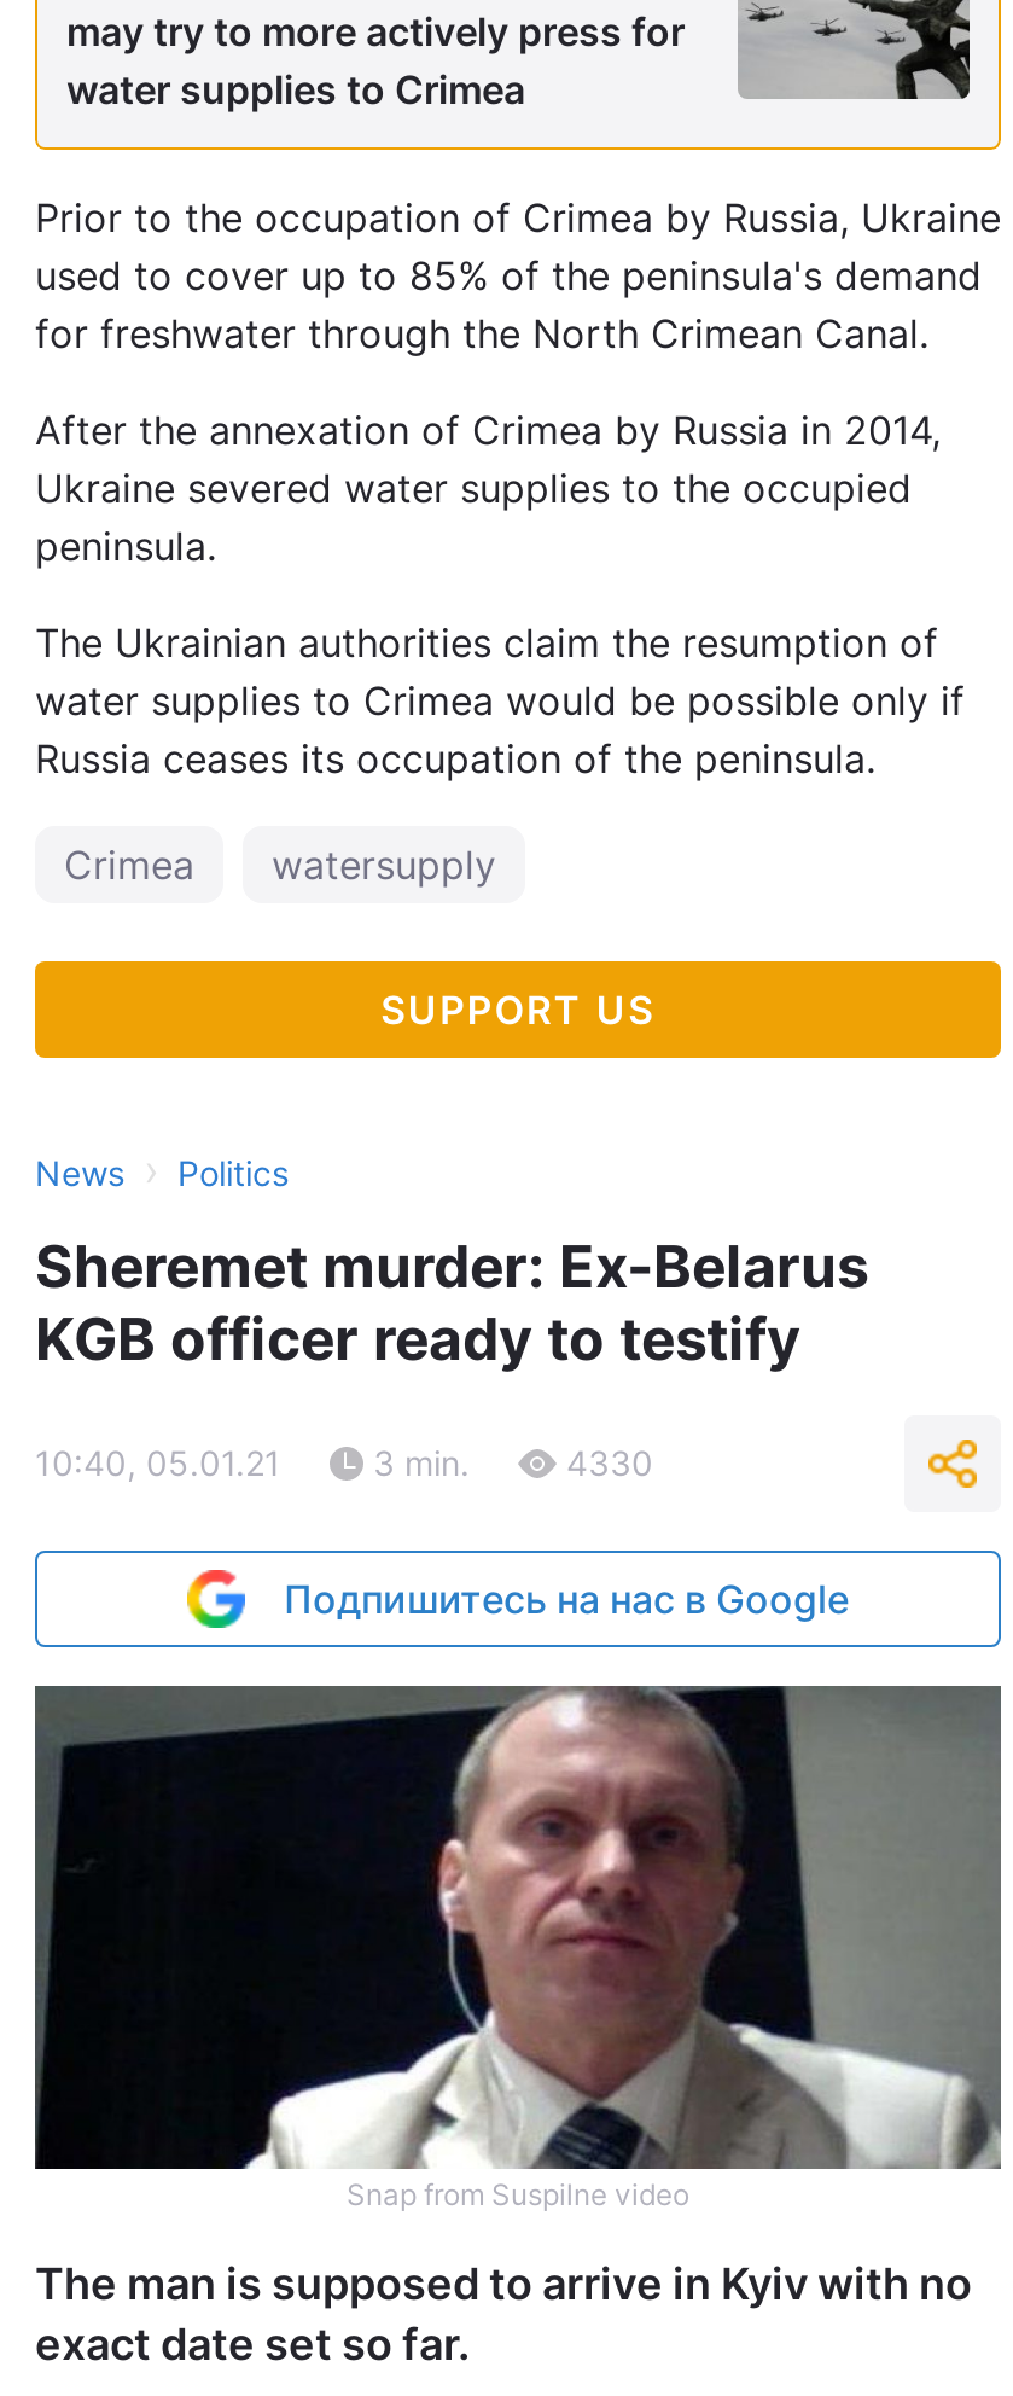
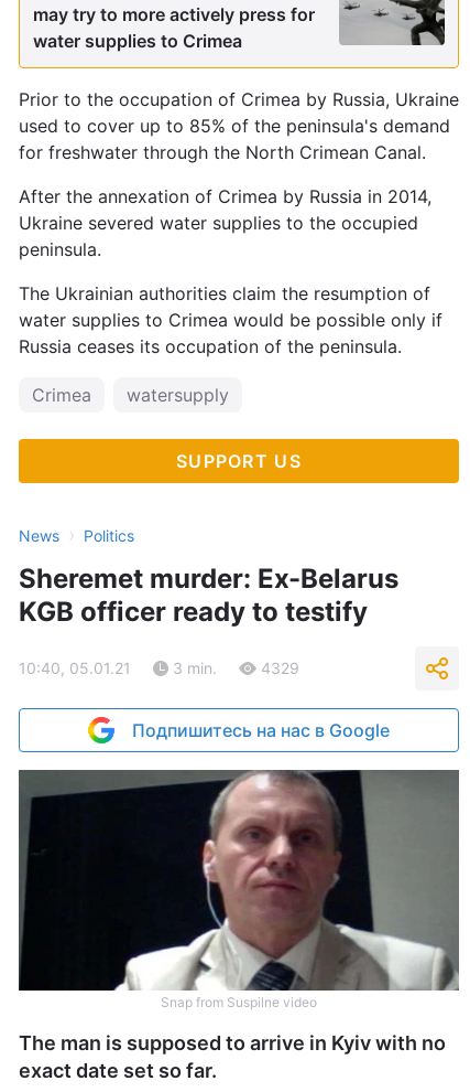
- 4330
+ 4329
